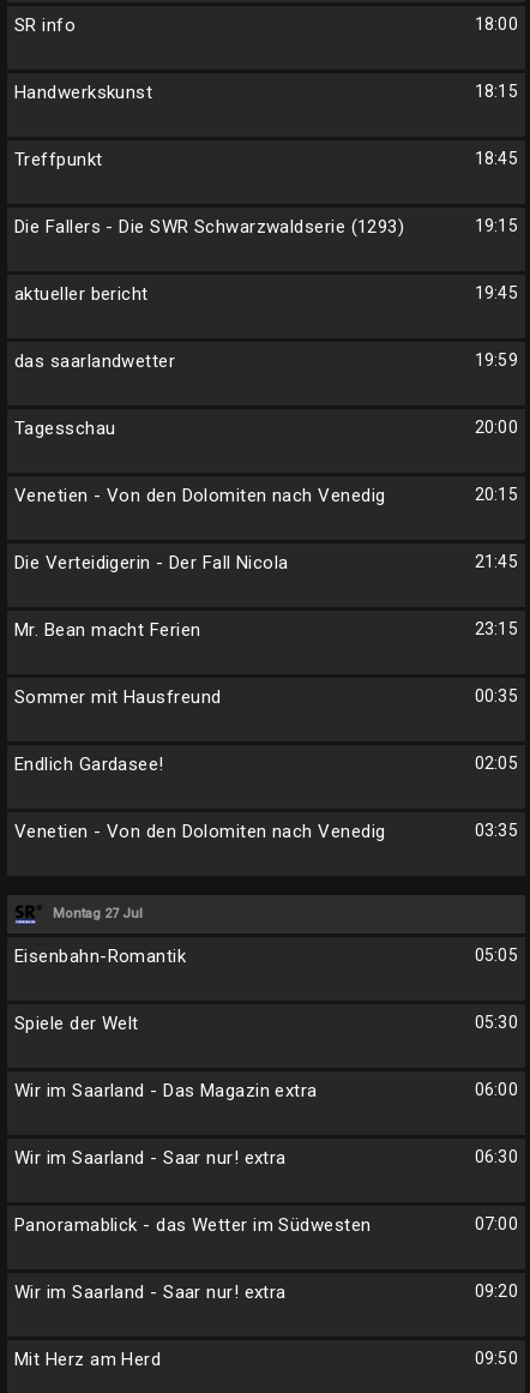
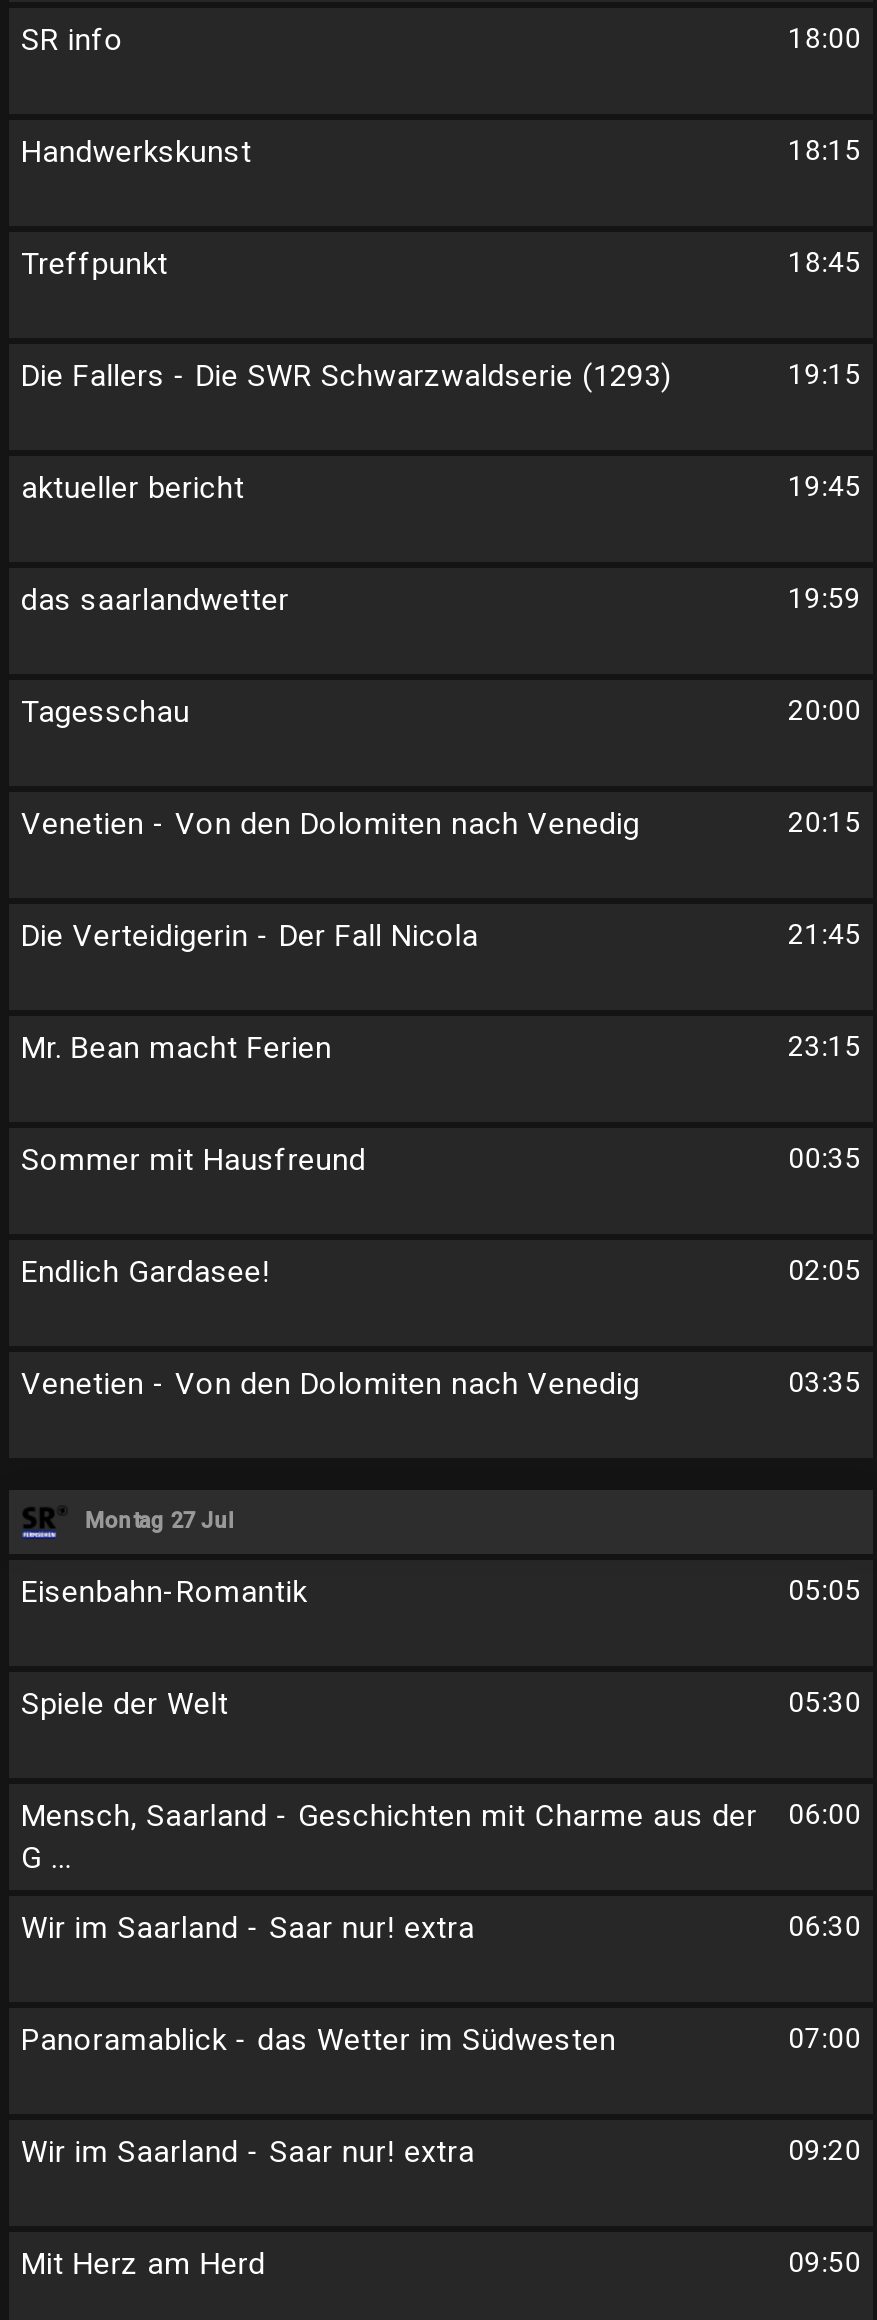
- Wir im Saarland - Das Magazin extra
+ Mensch, Saarland - Geschichten mit Charme aus der
+ G ...
